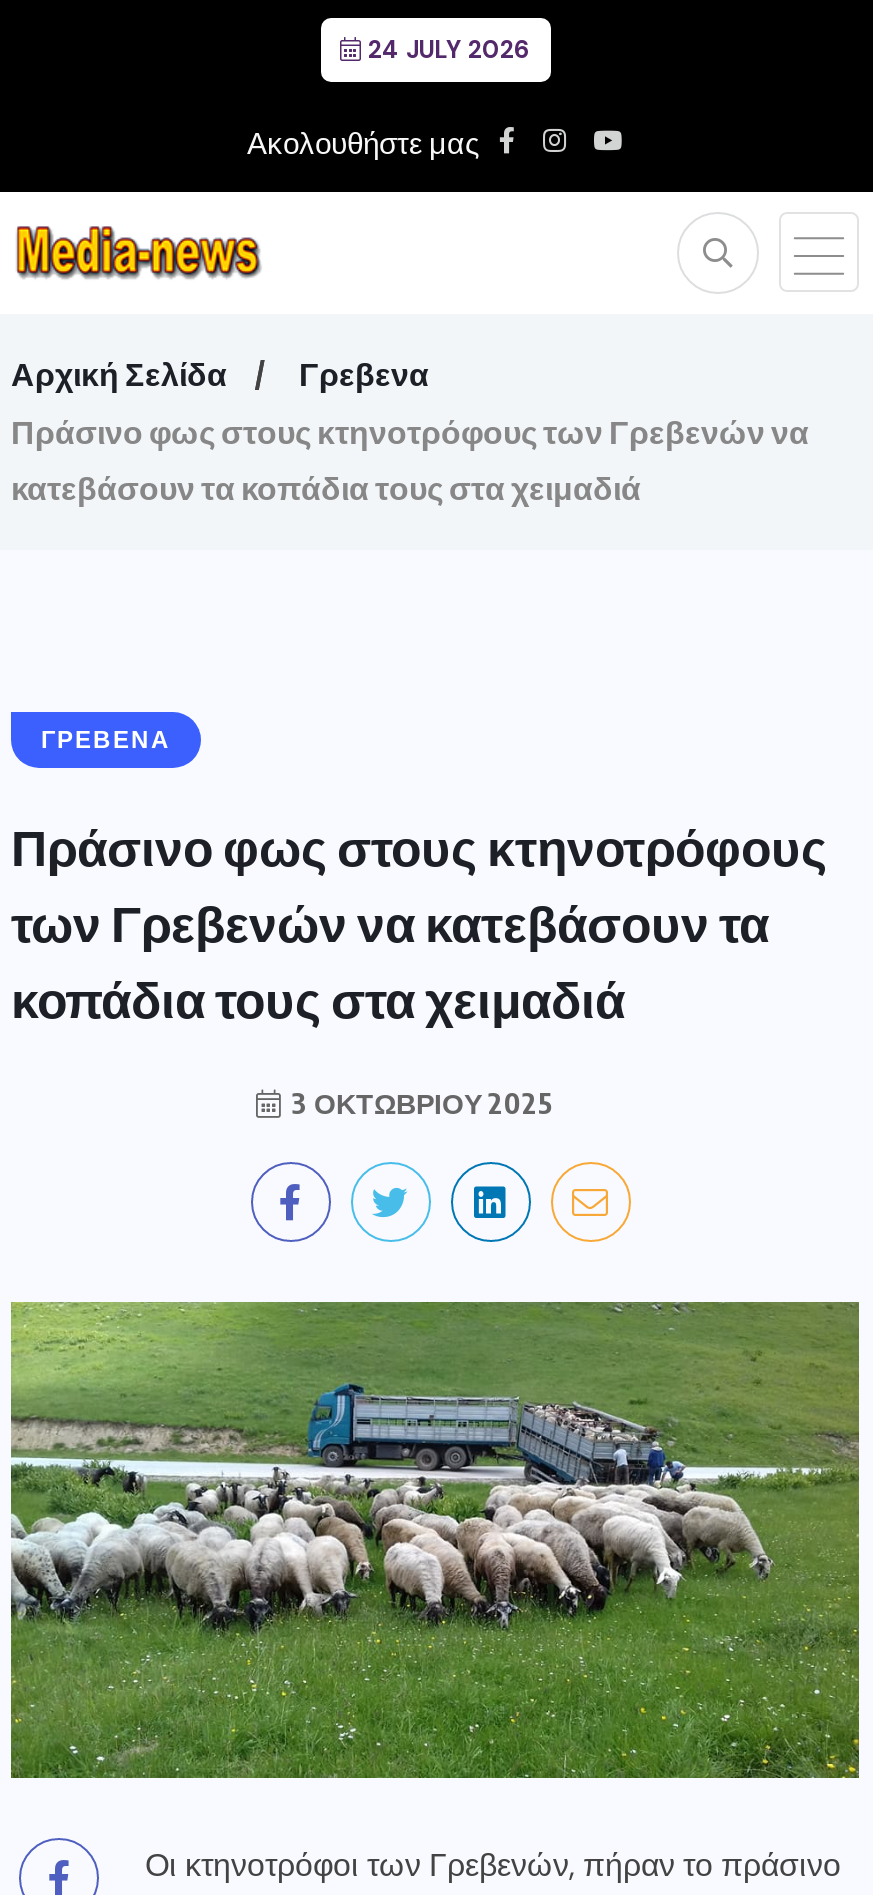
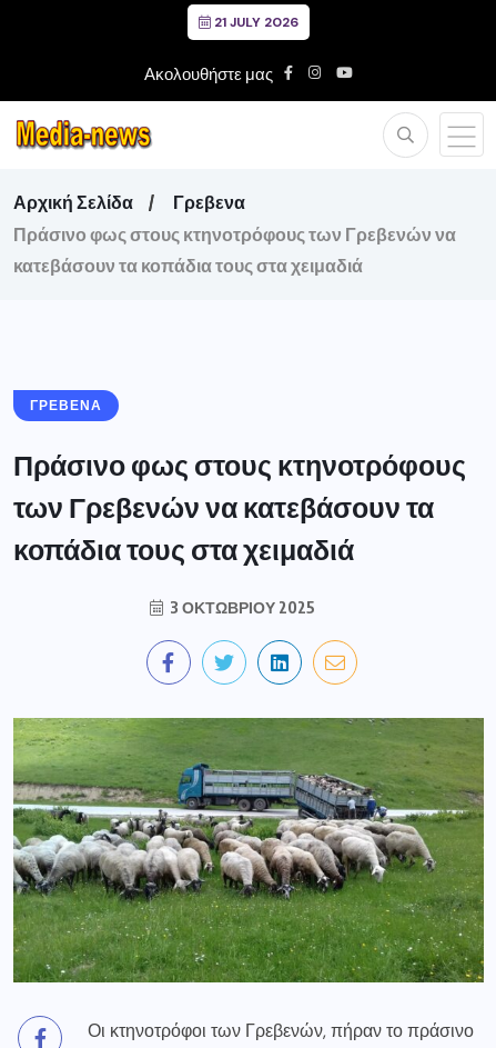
- 24 JULY 2026
+ 21 JULY 2026
